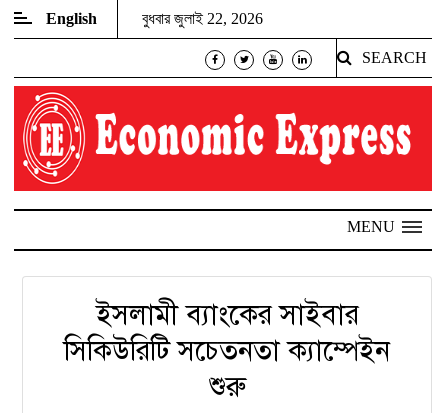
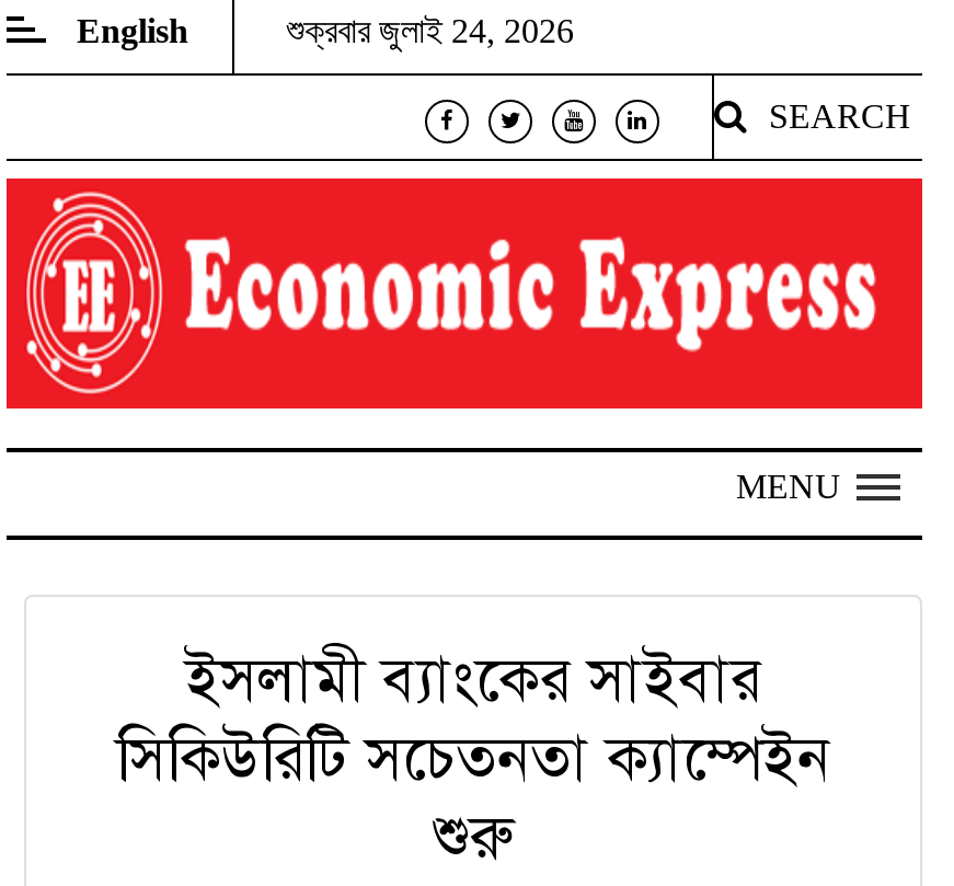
- বুধবার জুলাই 22, 2026
+ শুক্রবার জুলাই 24, 2026
